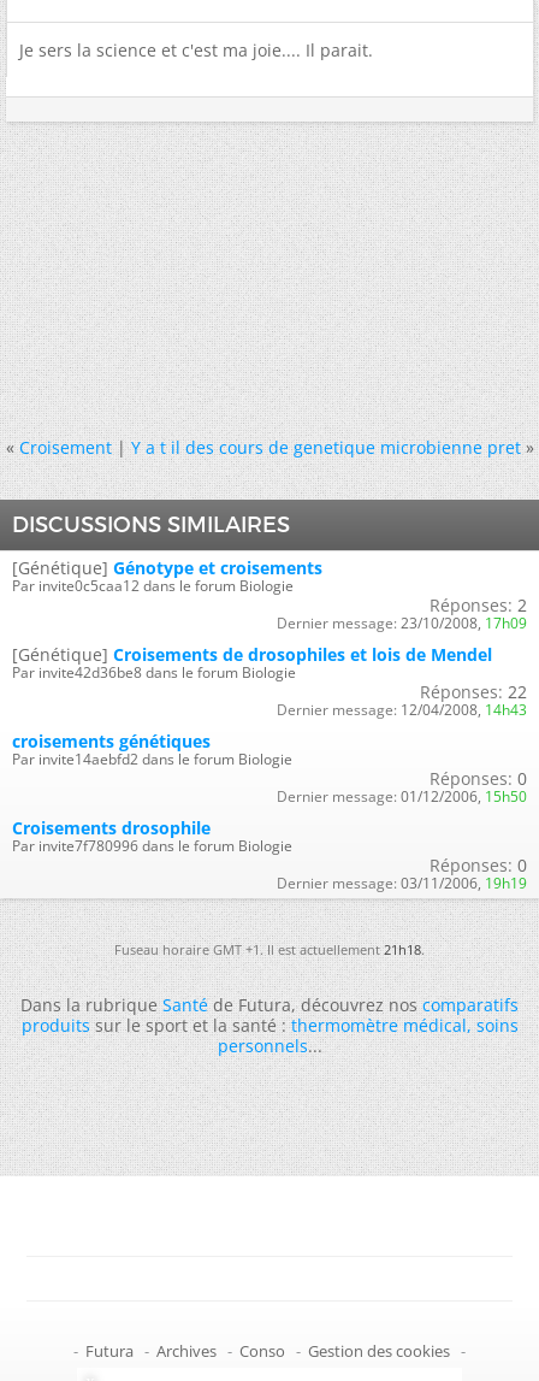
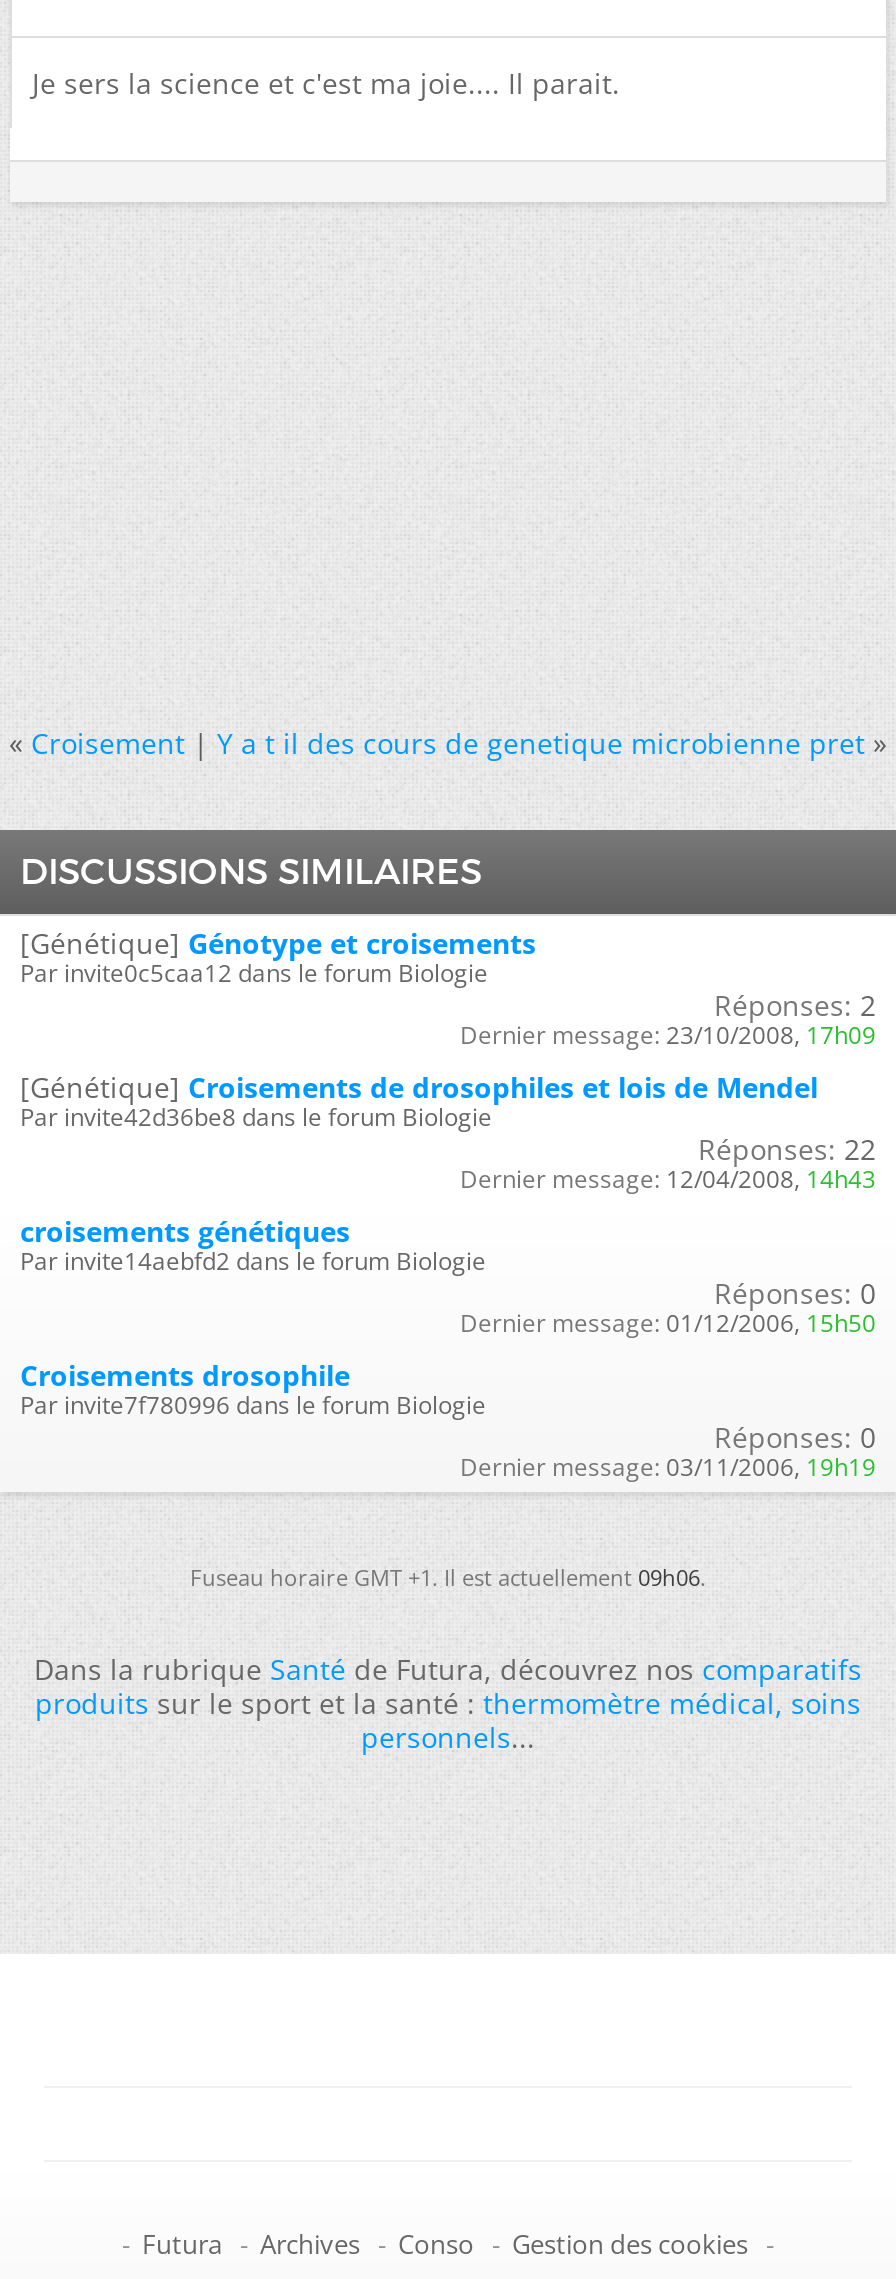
- Fuseau horaire GMT +1. Il est actuellement 21h18.
+ Fuseau horaire GMT +1. Il est actuellement 09h06.
